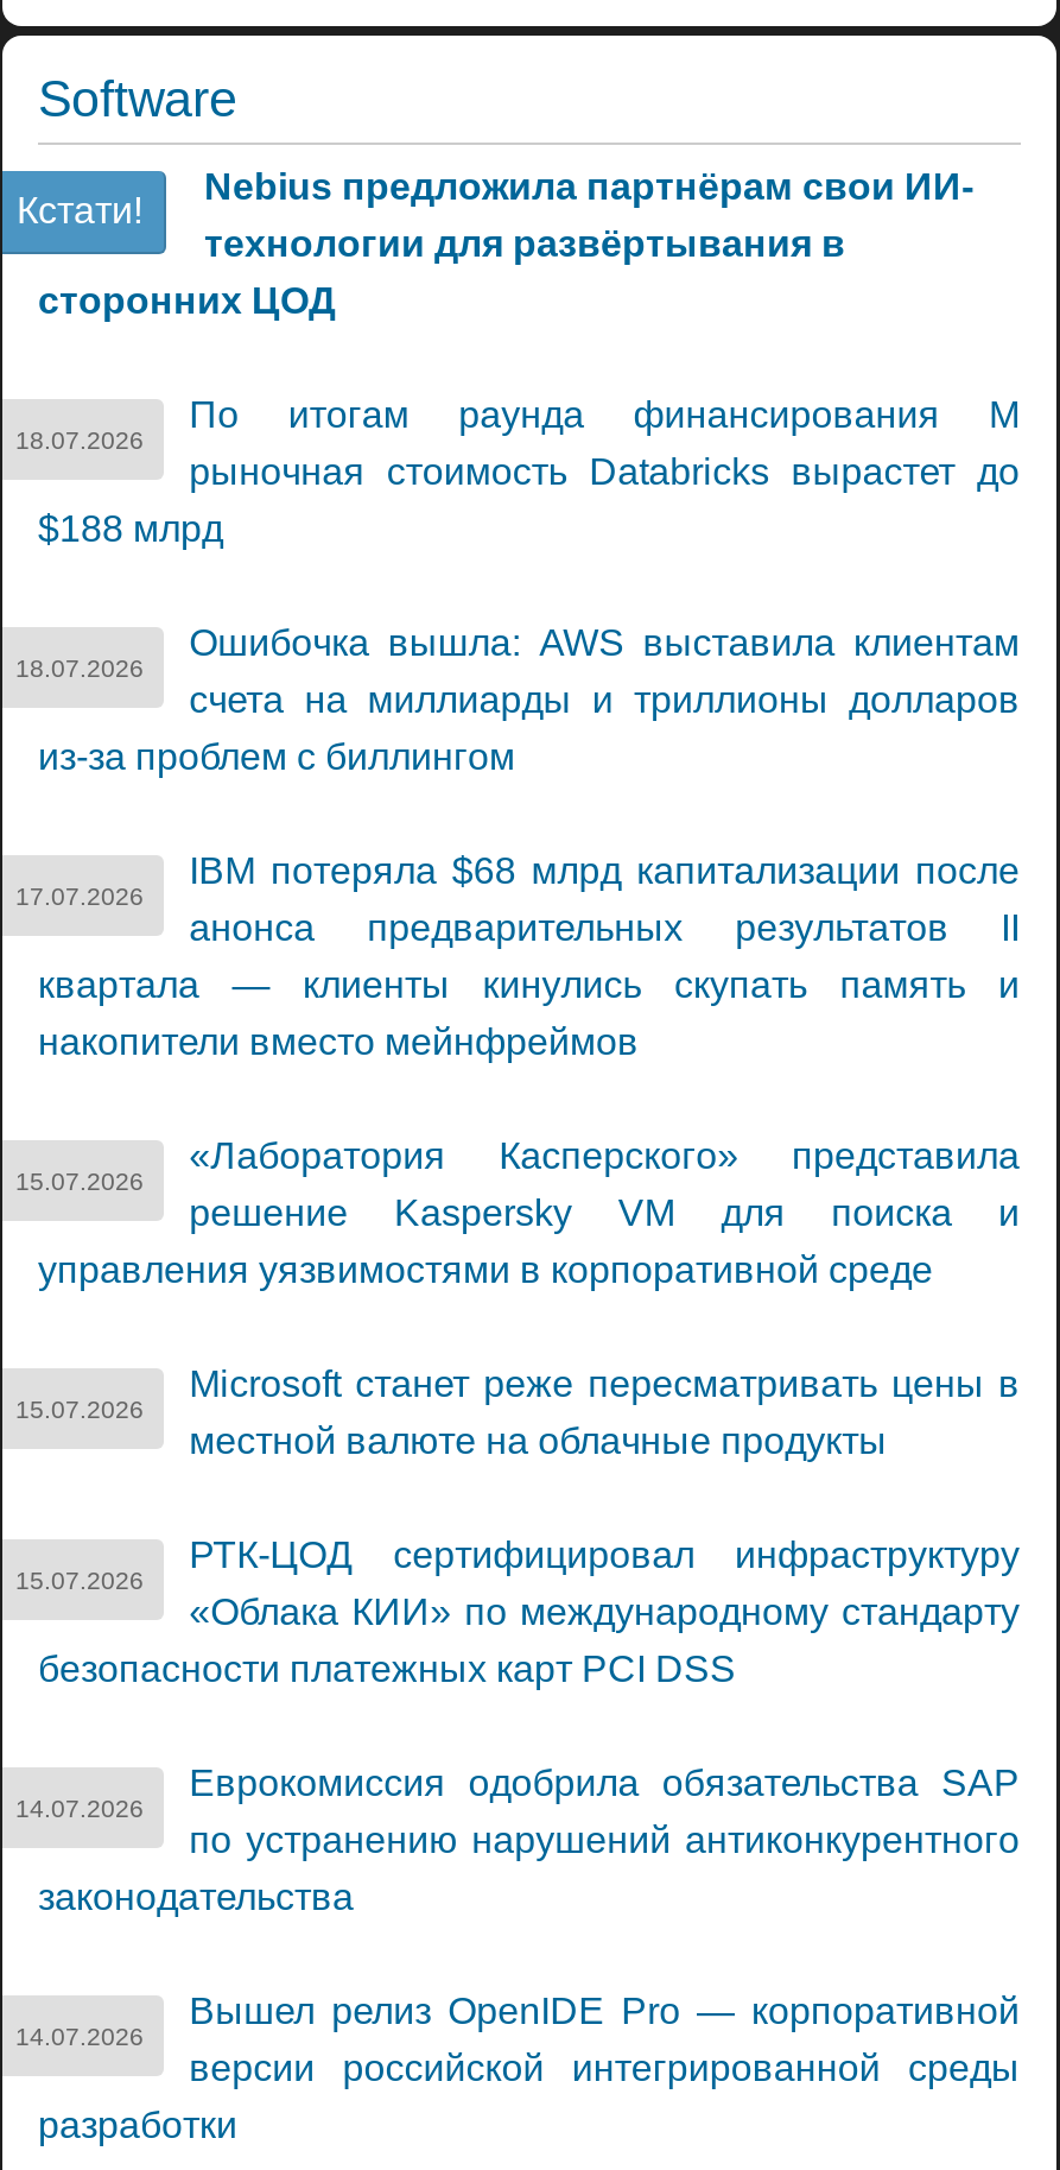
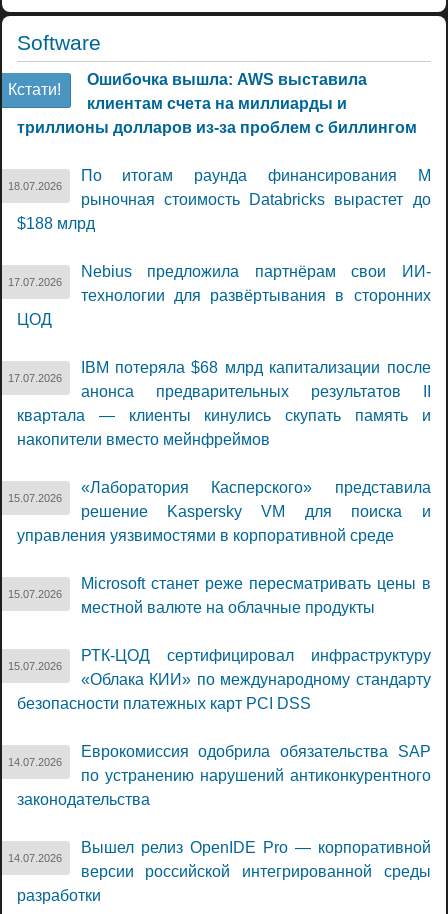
moved down: Nebius предложила партнёрам свои ИИ-

- технологии для развёртывания в
- сторонних ЦОД
+ Ошибочка вышла: AWS выставила
+ клиентам счета на миллиарды и
+ триллионы долларов из-за проблем с биллингом

- Ошибочка вышла: AWS выставила клиентам
- счета на миллиарды и триллионы долларов
- из-за проблем с биллингом
+ технологии для развёртывания в сторонних
+ ЦОД

- 18.07.2026
+ 17.07.2026
